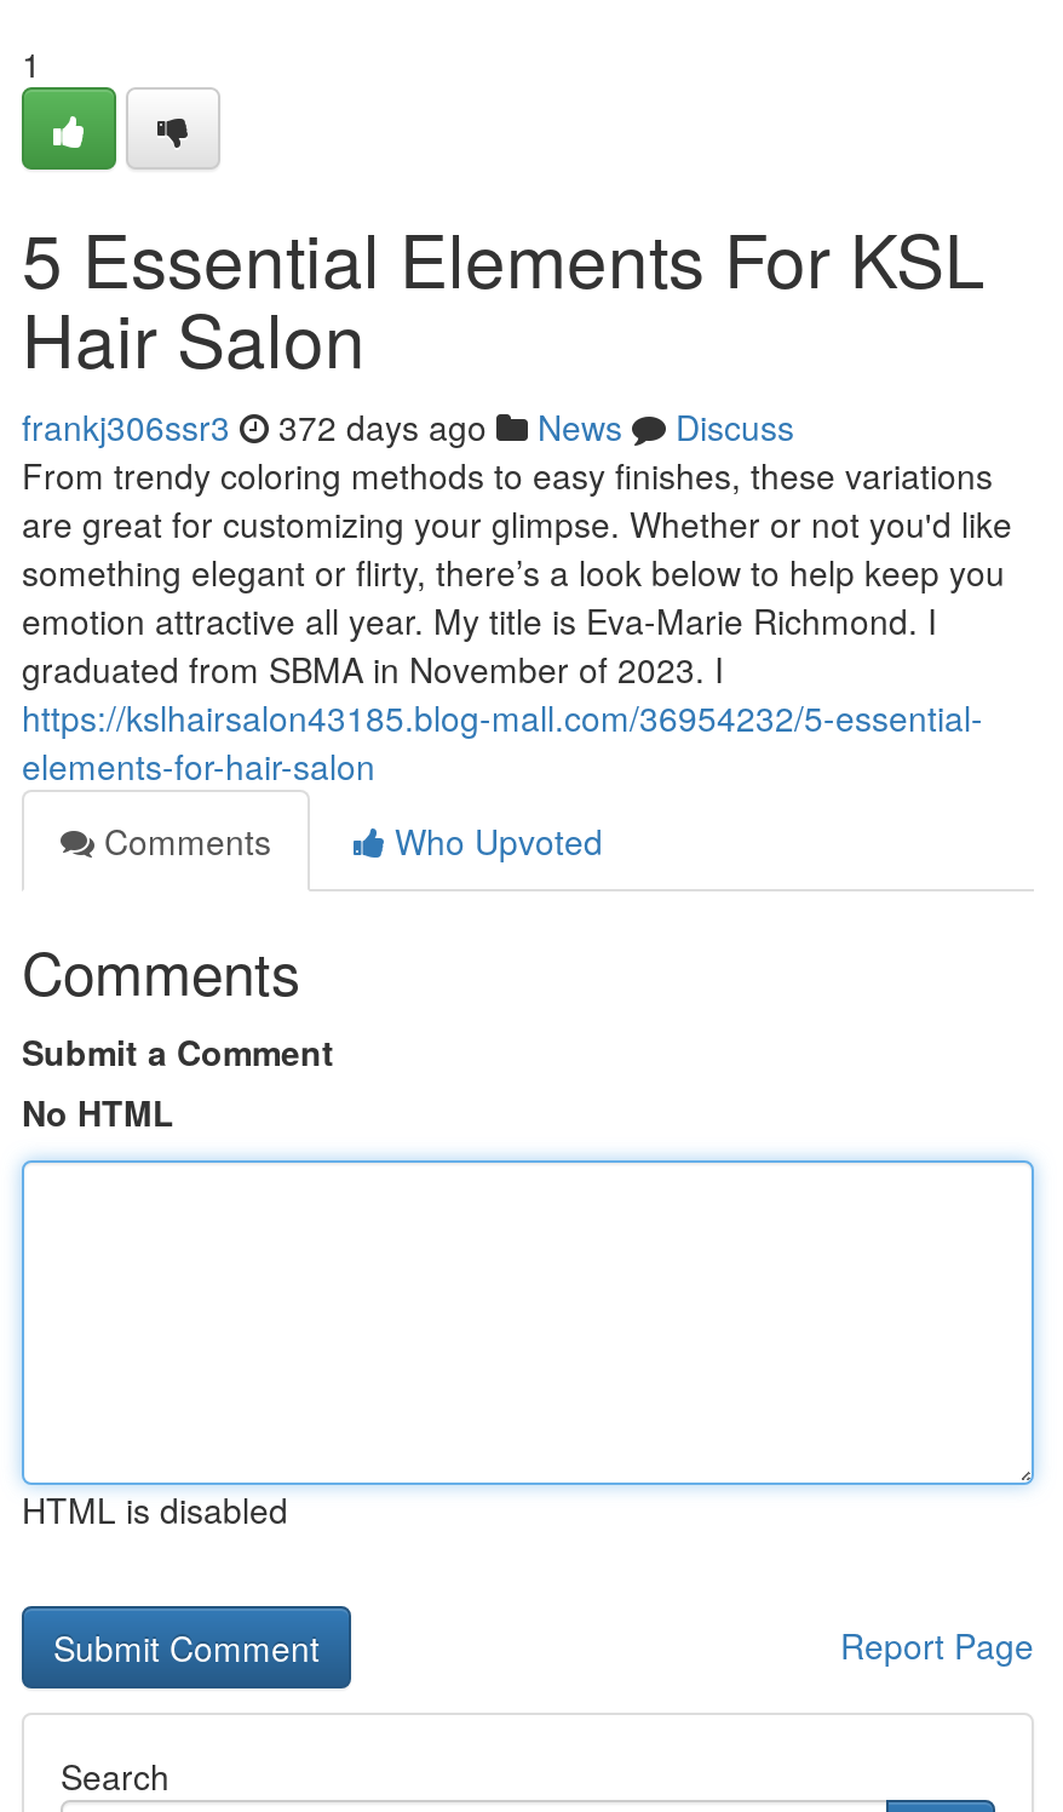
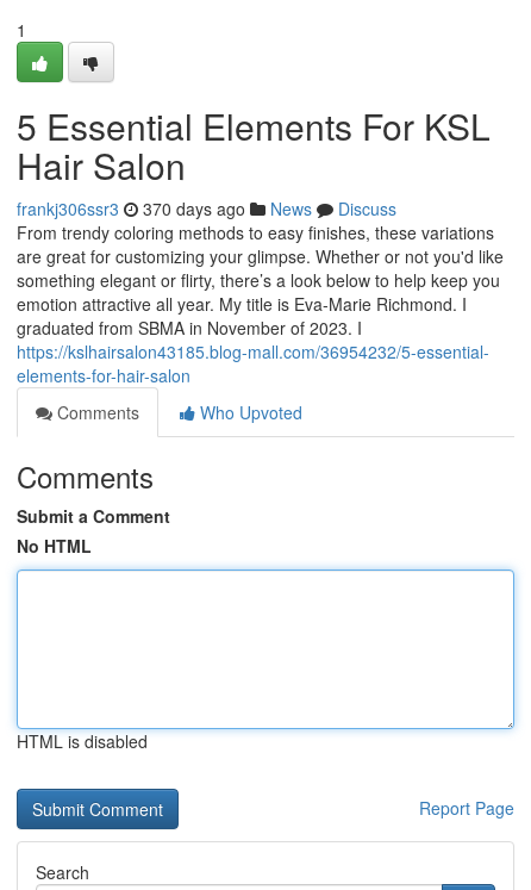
- frankj306ssr3 372 days ago News Discuss
+ frankj306ssr3 370 days ago News Discuss
